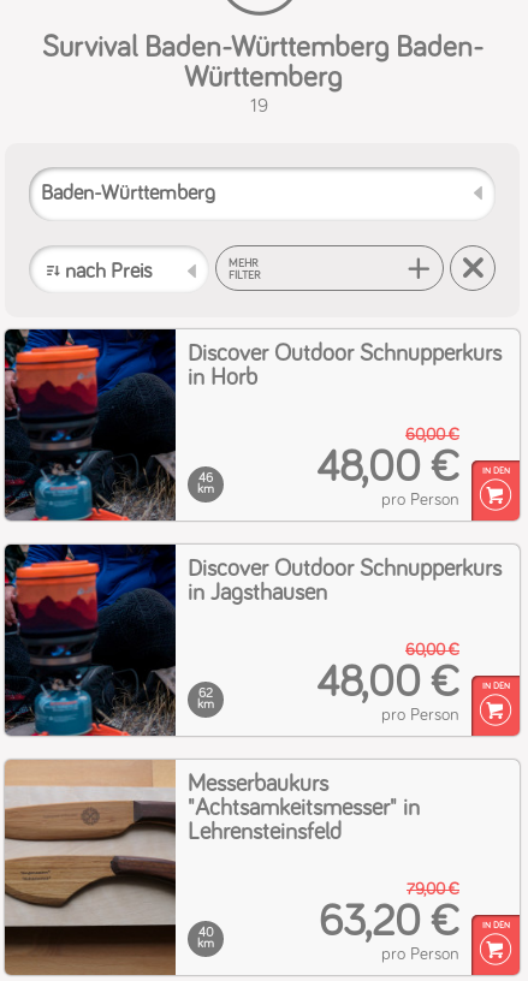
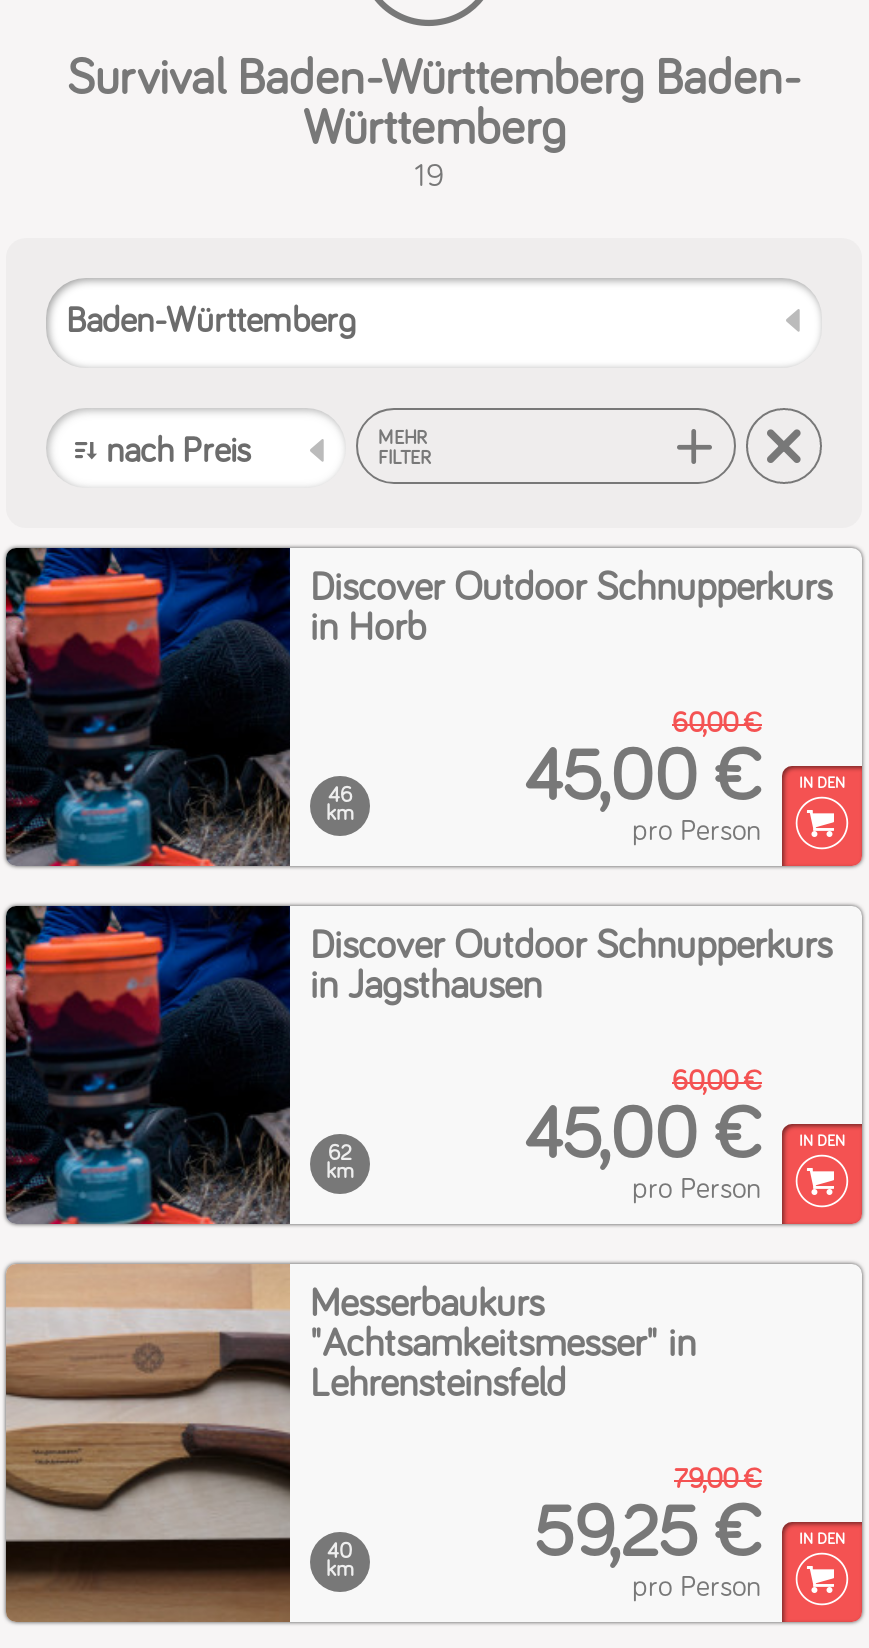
- 48,00 €
+ 45,00 €

- 48,00 €
+ 45,00 €

- 63,20 €
+ 59,25 €
